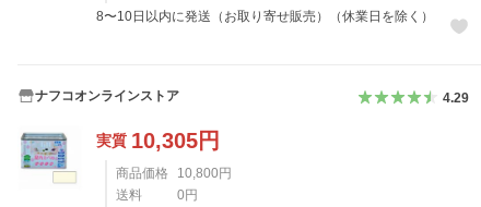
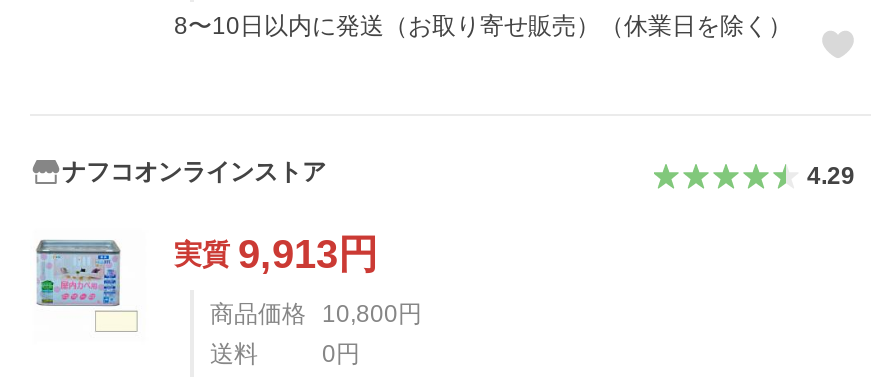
- 実質10,305円
+ 実質9,913円
